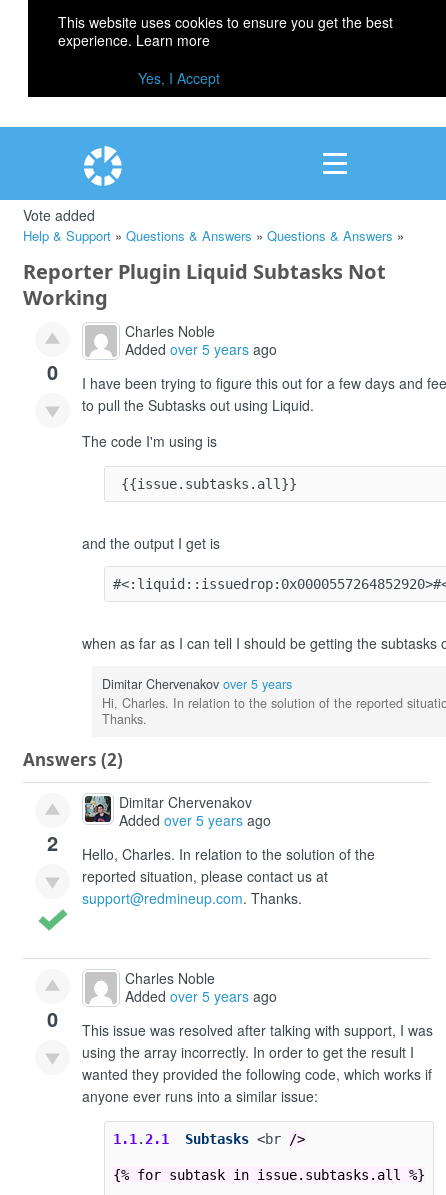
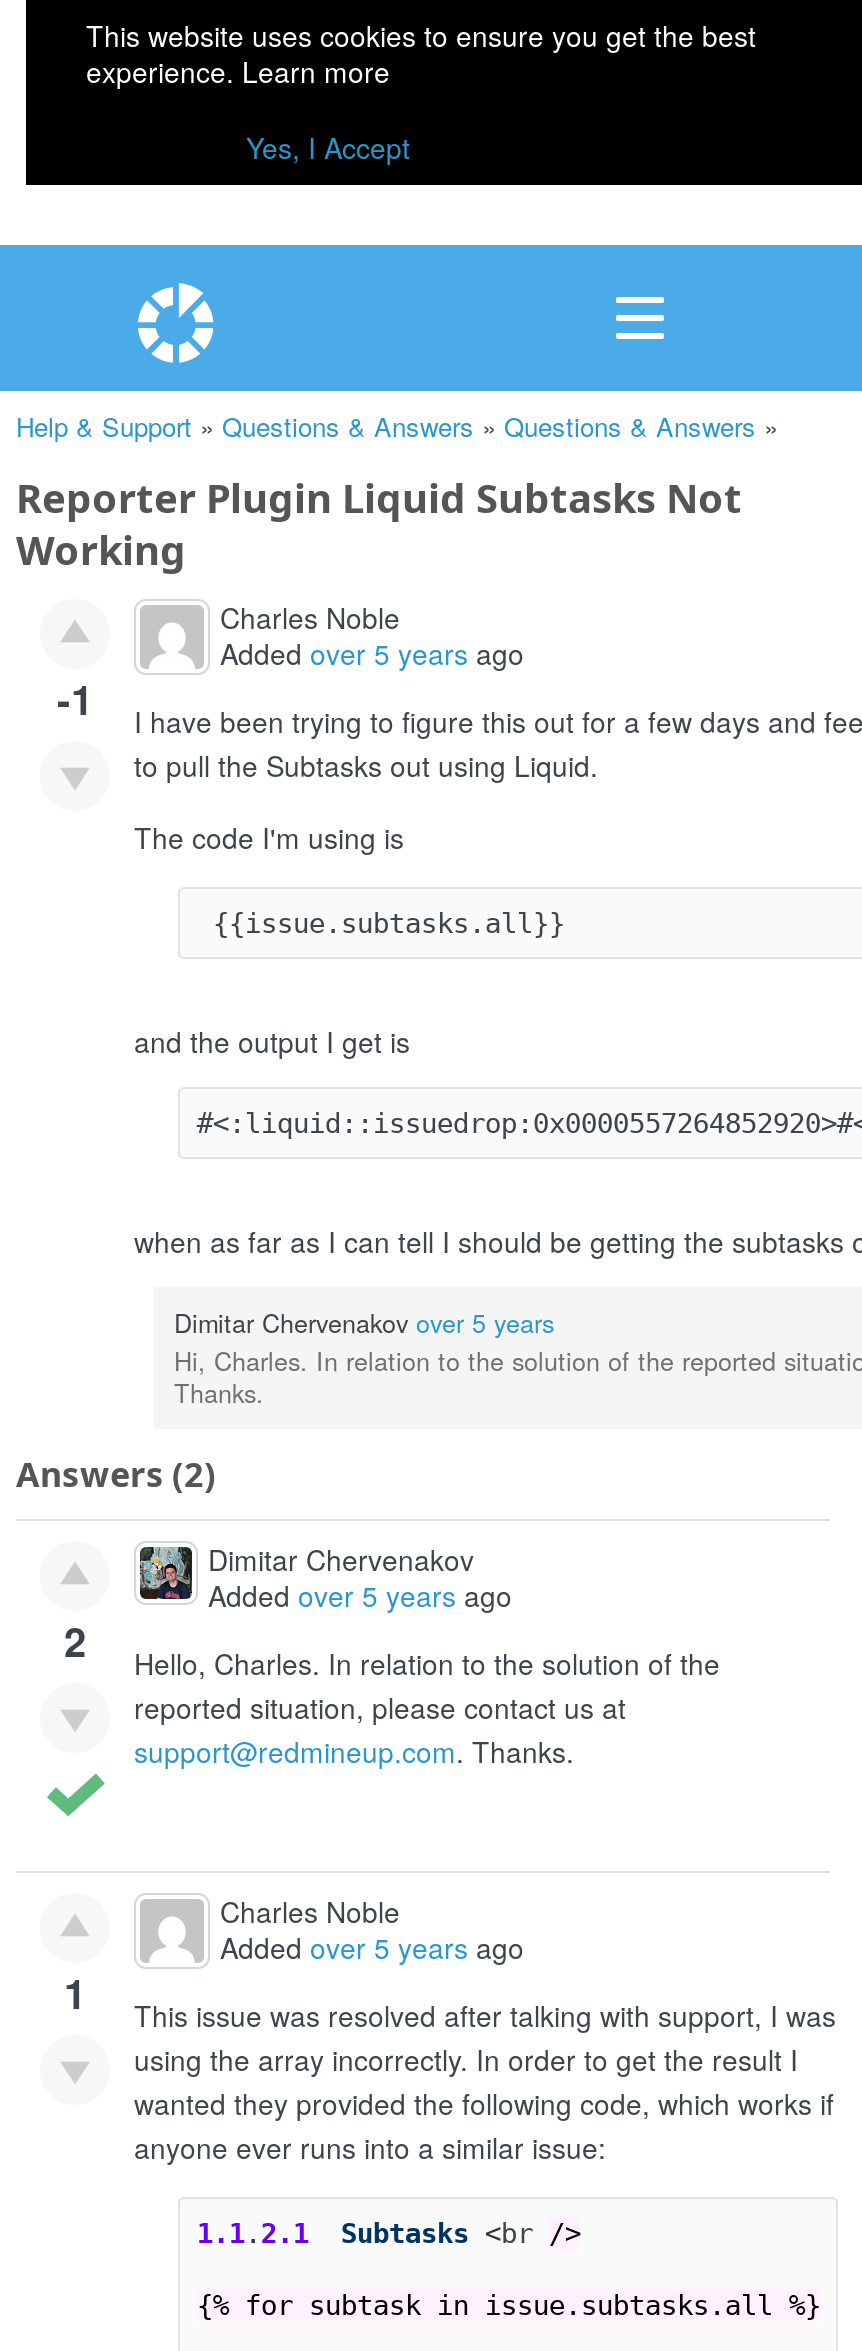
- Vote added

- 0
+ -1

- 0 This issue was resolved after talking with support, I was
+ 1 This issue was resolved after talking with support, I was
